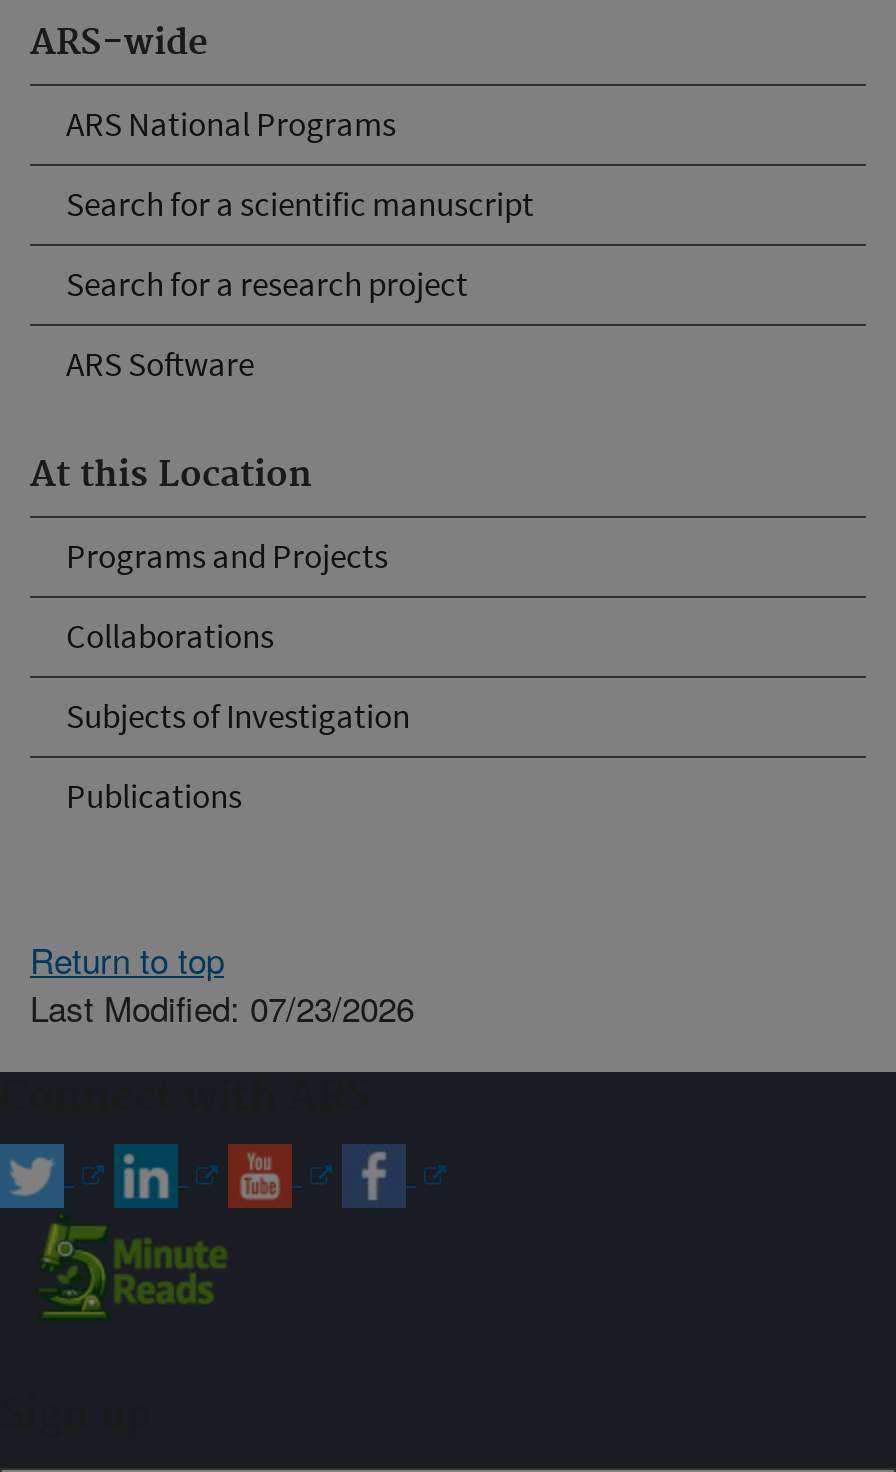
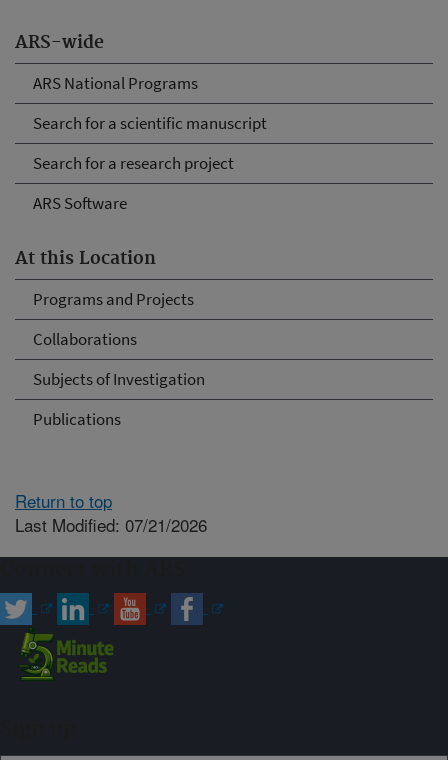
- Last Modified: 07/23/2026
+ Last Modified: 07/21/2026
